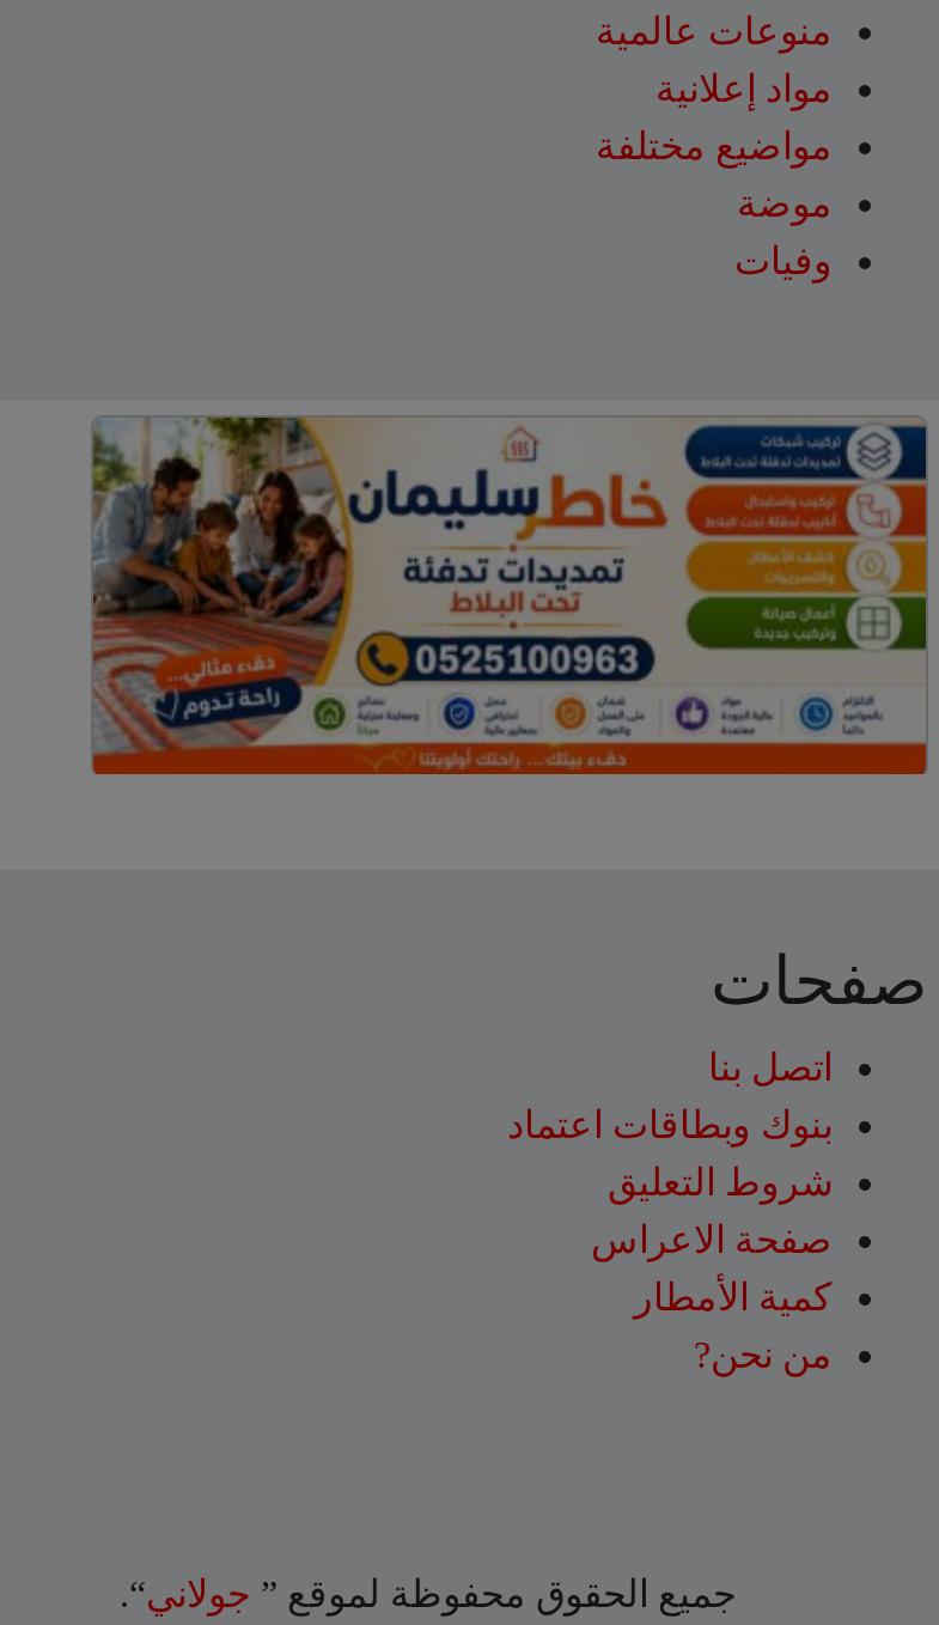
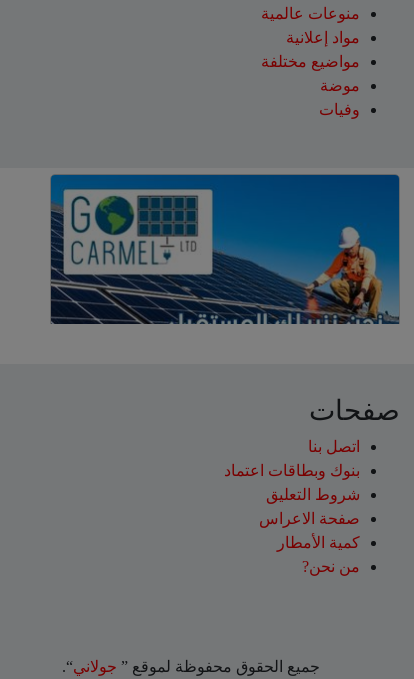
- [image]
+ [image]
